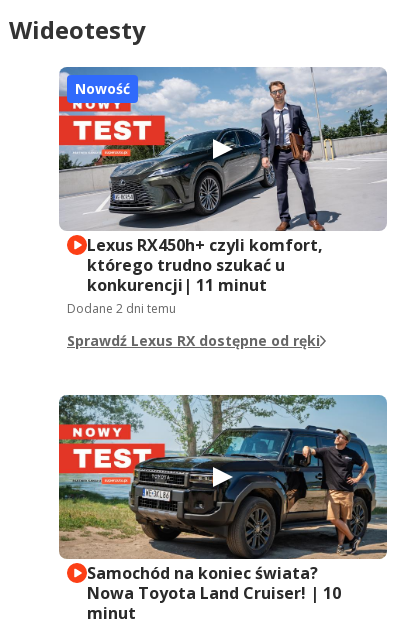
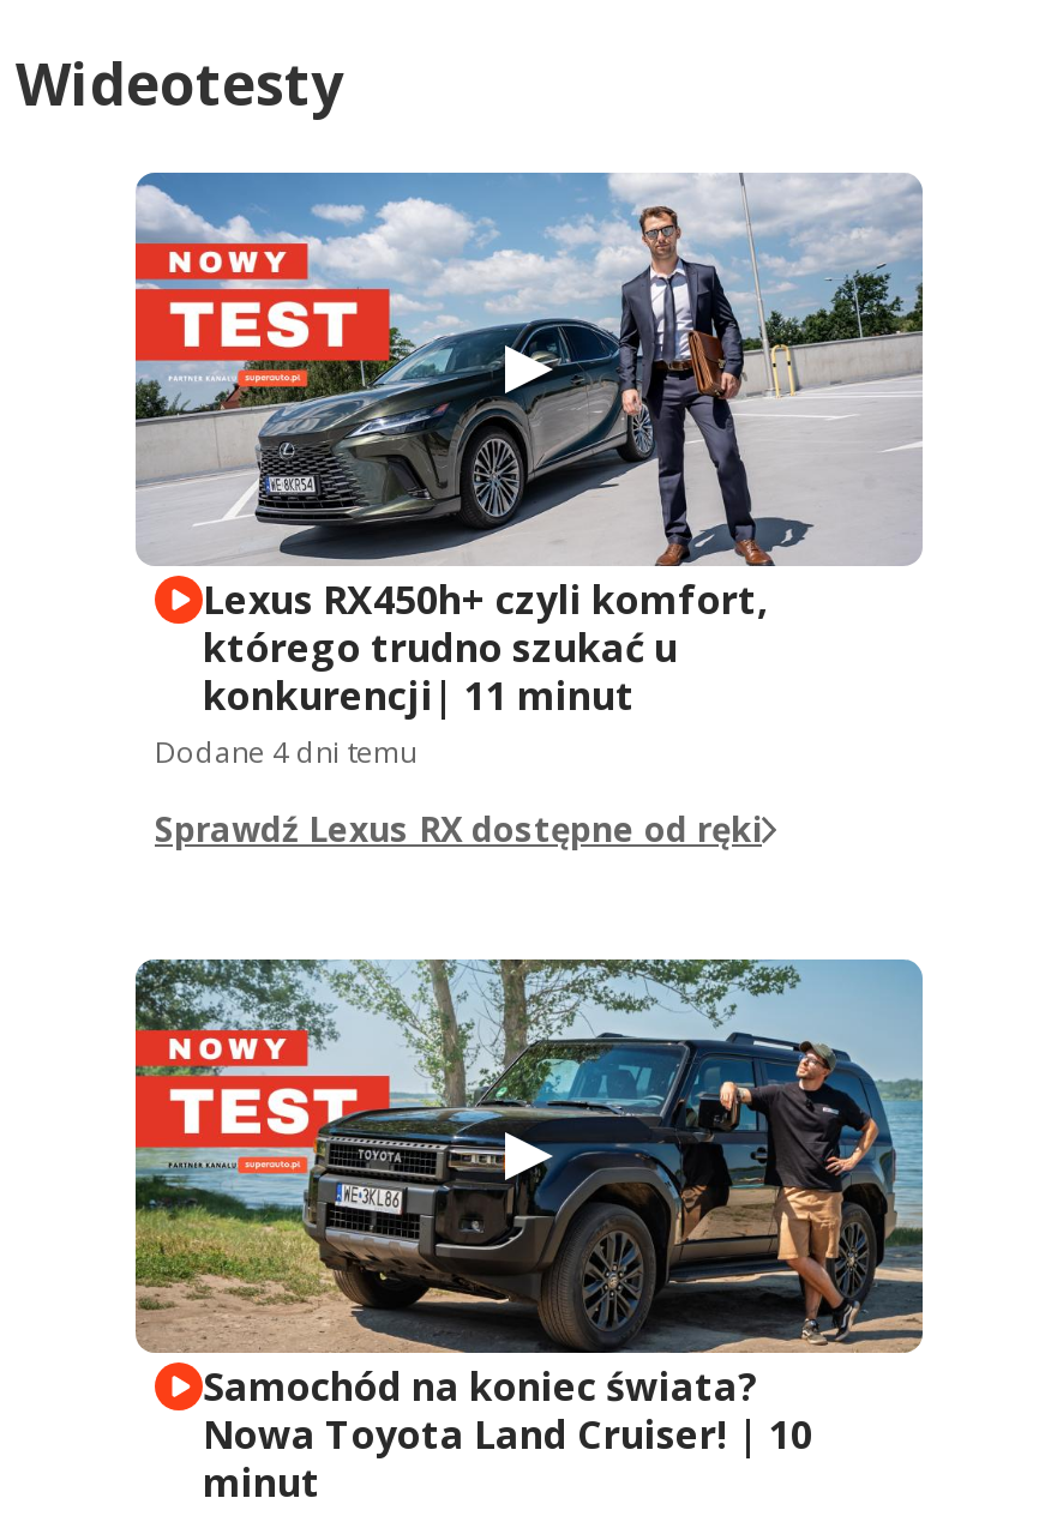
- Nowość

- Dodane 2 dni temu
+ Dodane 4 dni temu
